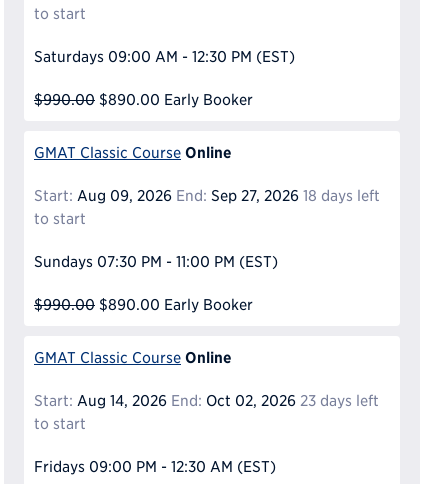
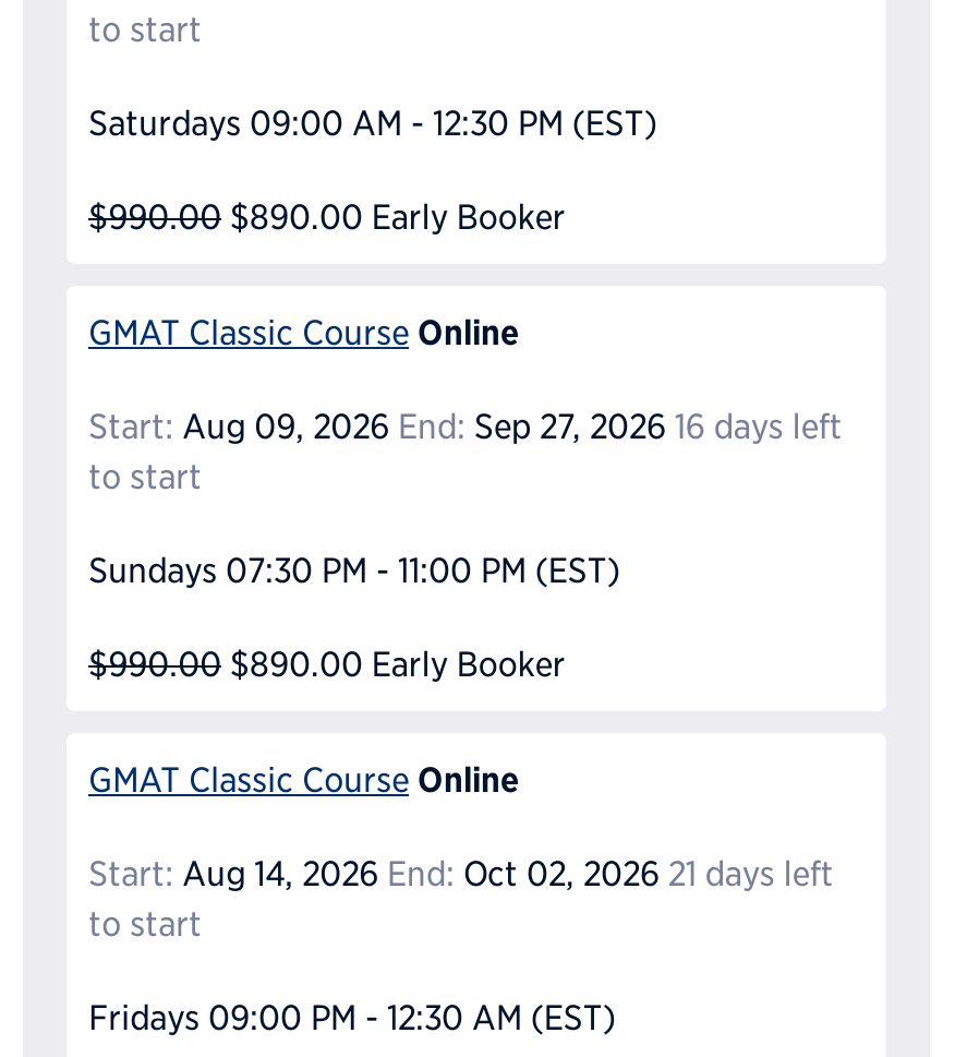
- Start: Aug 09, 2026 End: Sep 27, 2026 18 days left
+ Start: Aug 09, 2026 End: Sep 27, 2026 16 days left

- Start: Aug 14, 2026 End: Oct 02, 2026 23 days left
+ Start: Aug 14, 2026 End: Oct 02, 2026 21 days left
